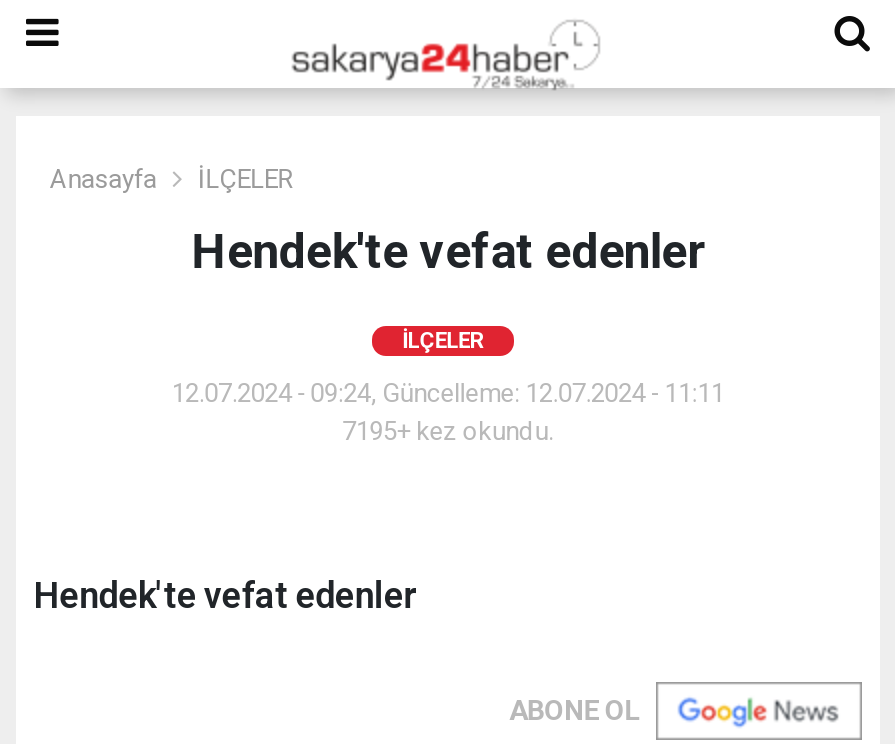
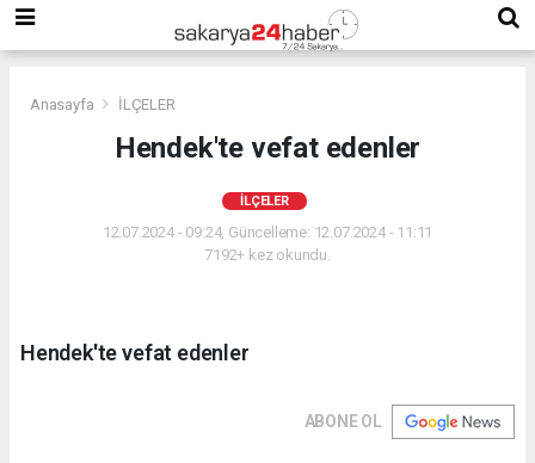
- 7195+ kez okundu.
+ 7192+ kez okundu.
